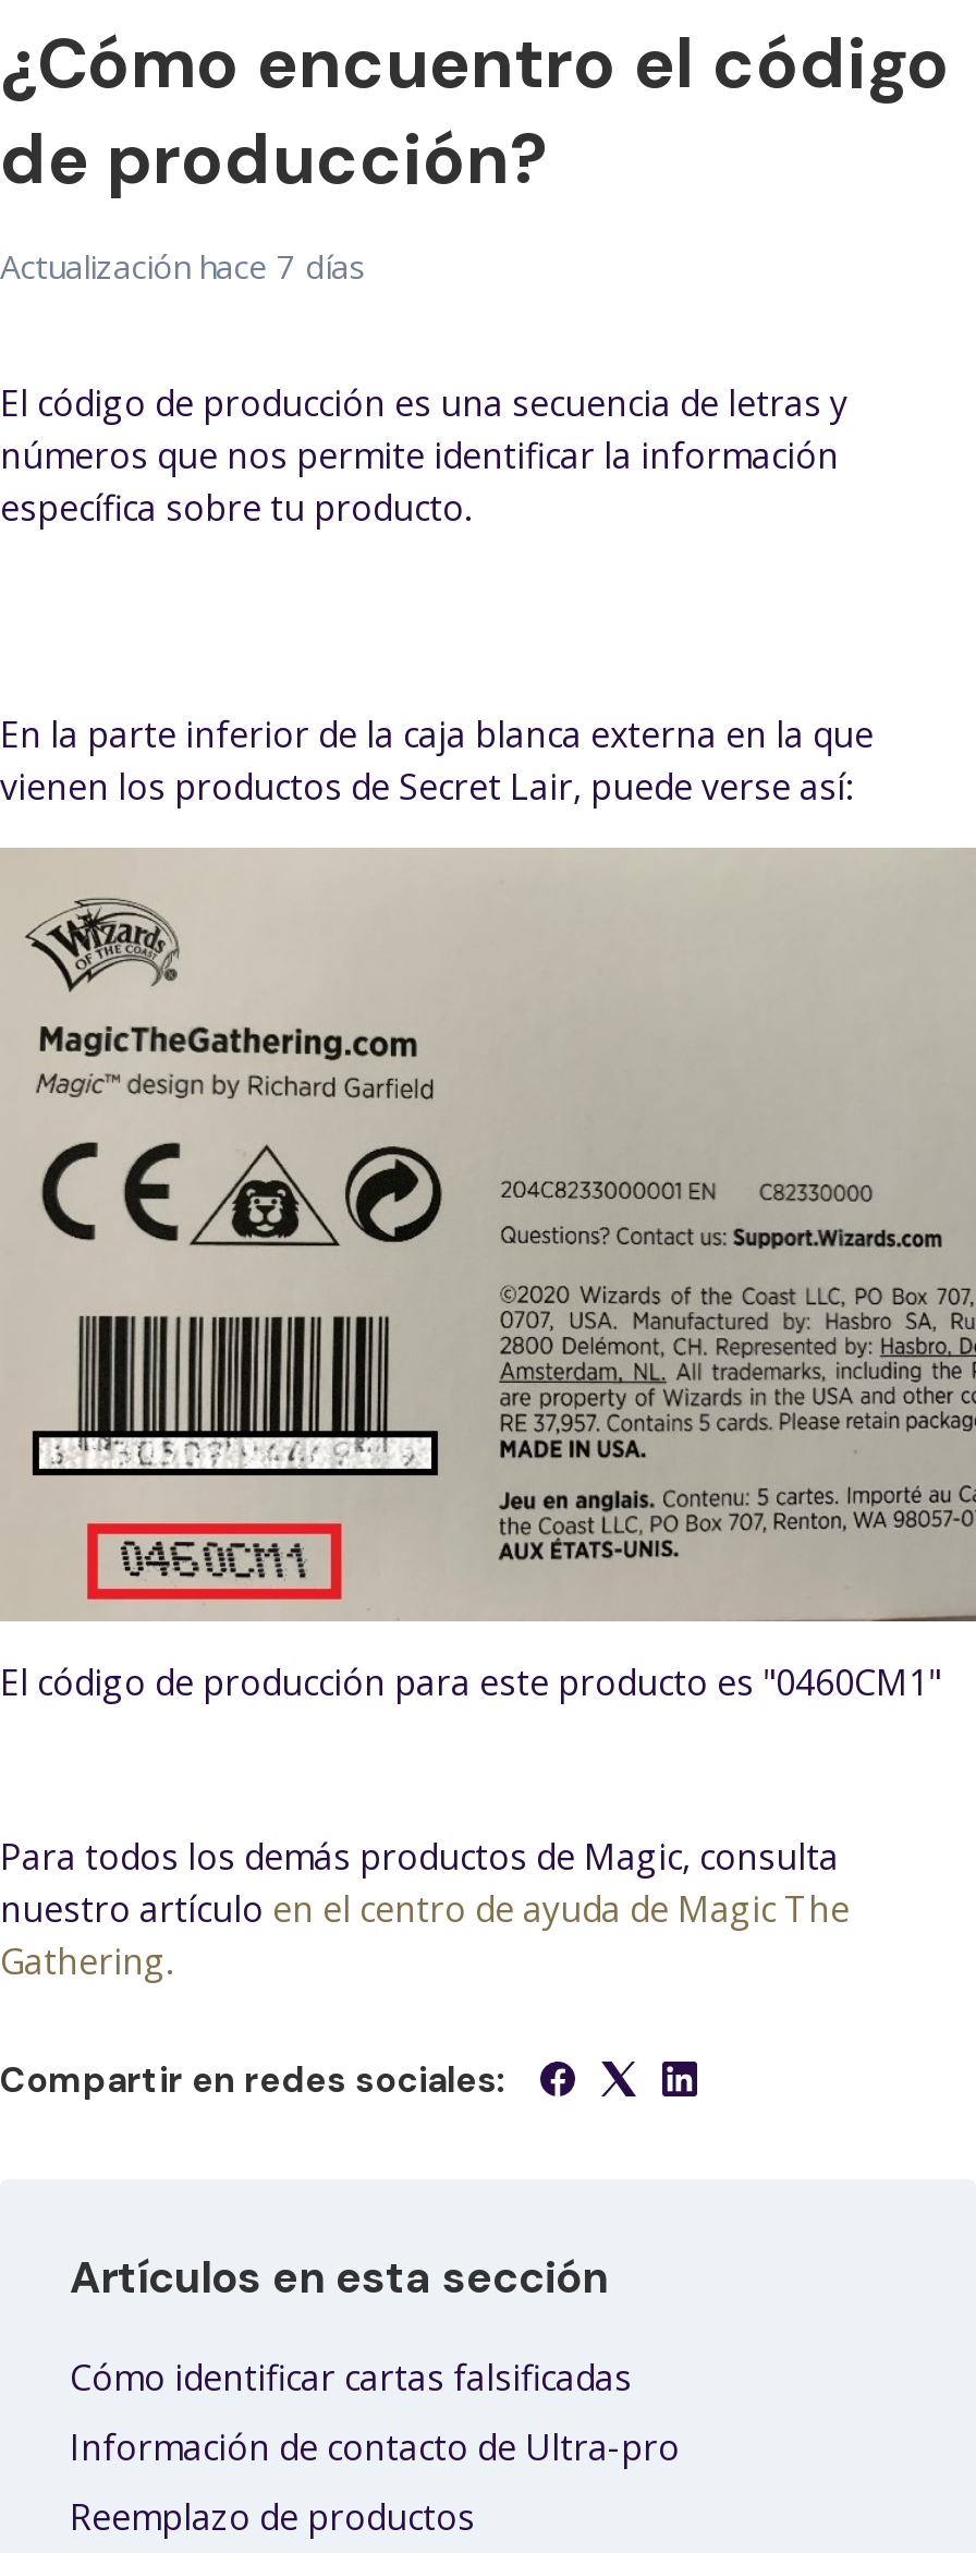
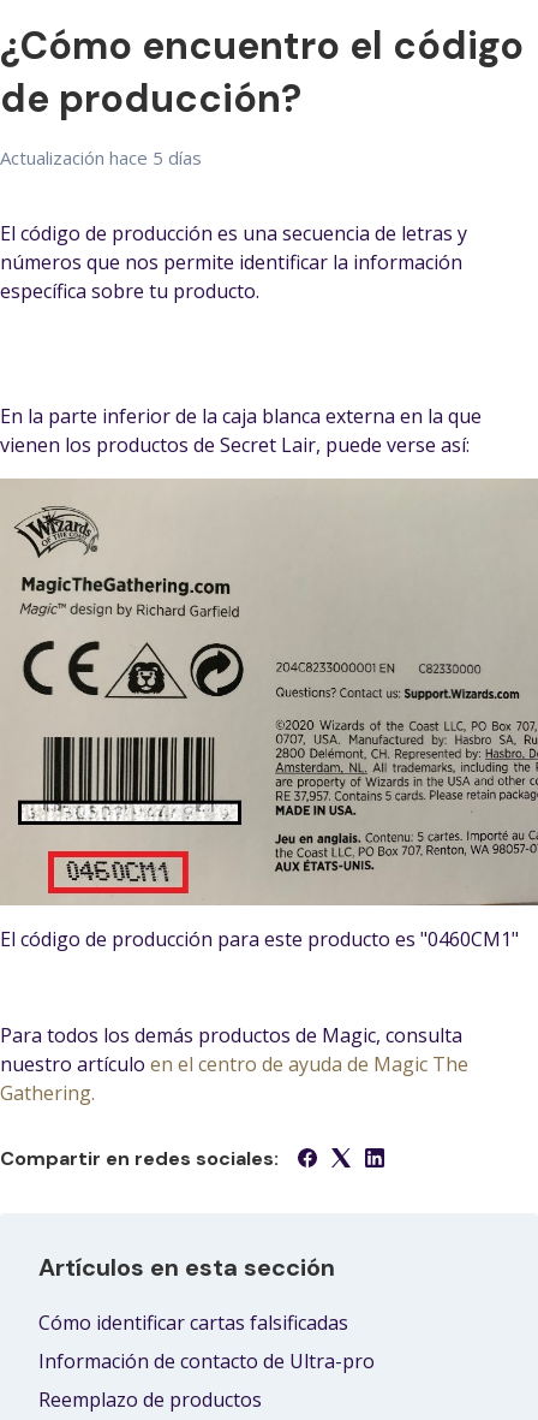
- Actualización hace 7 días
+ Actualización hace 5 días
